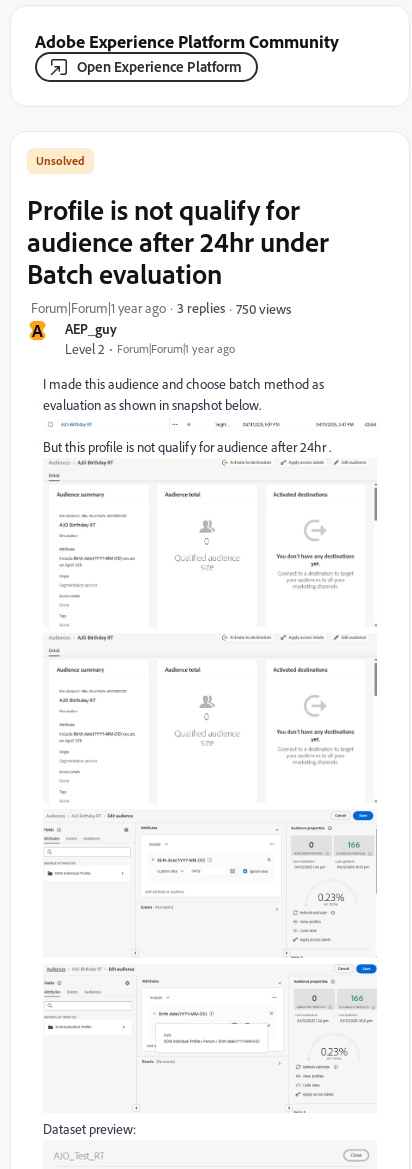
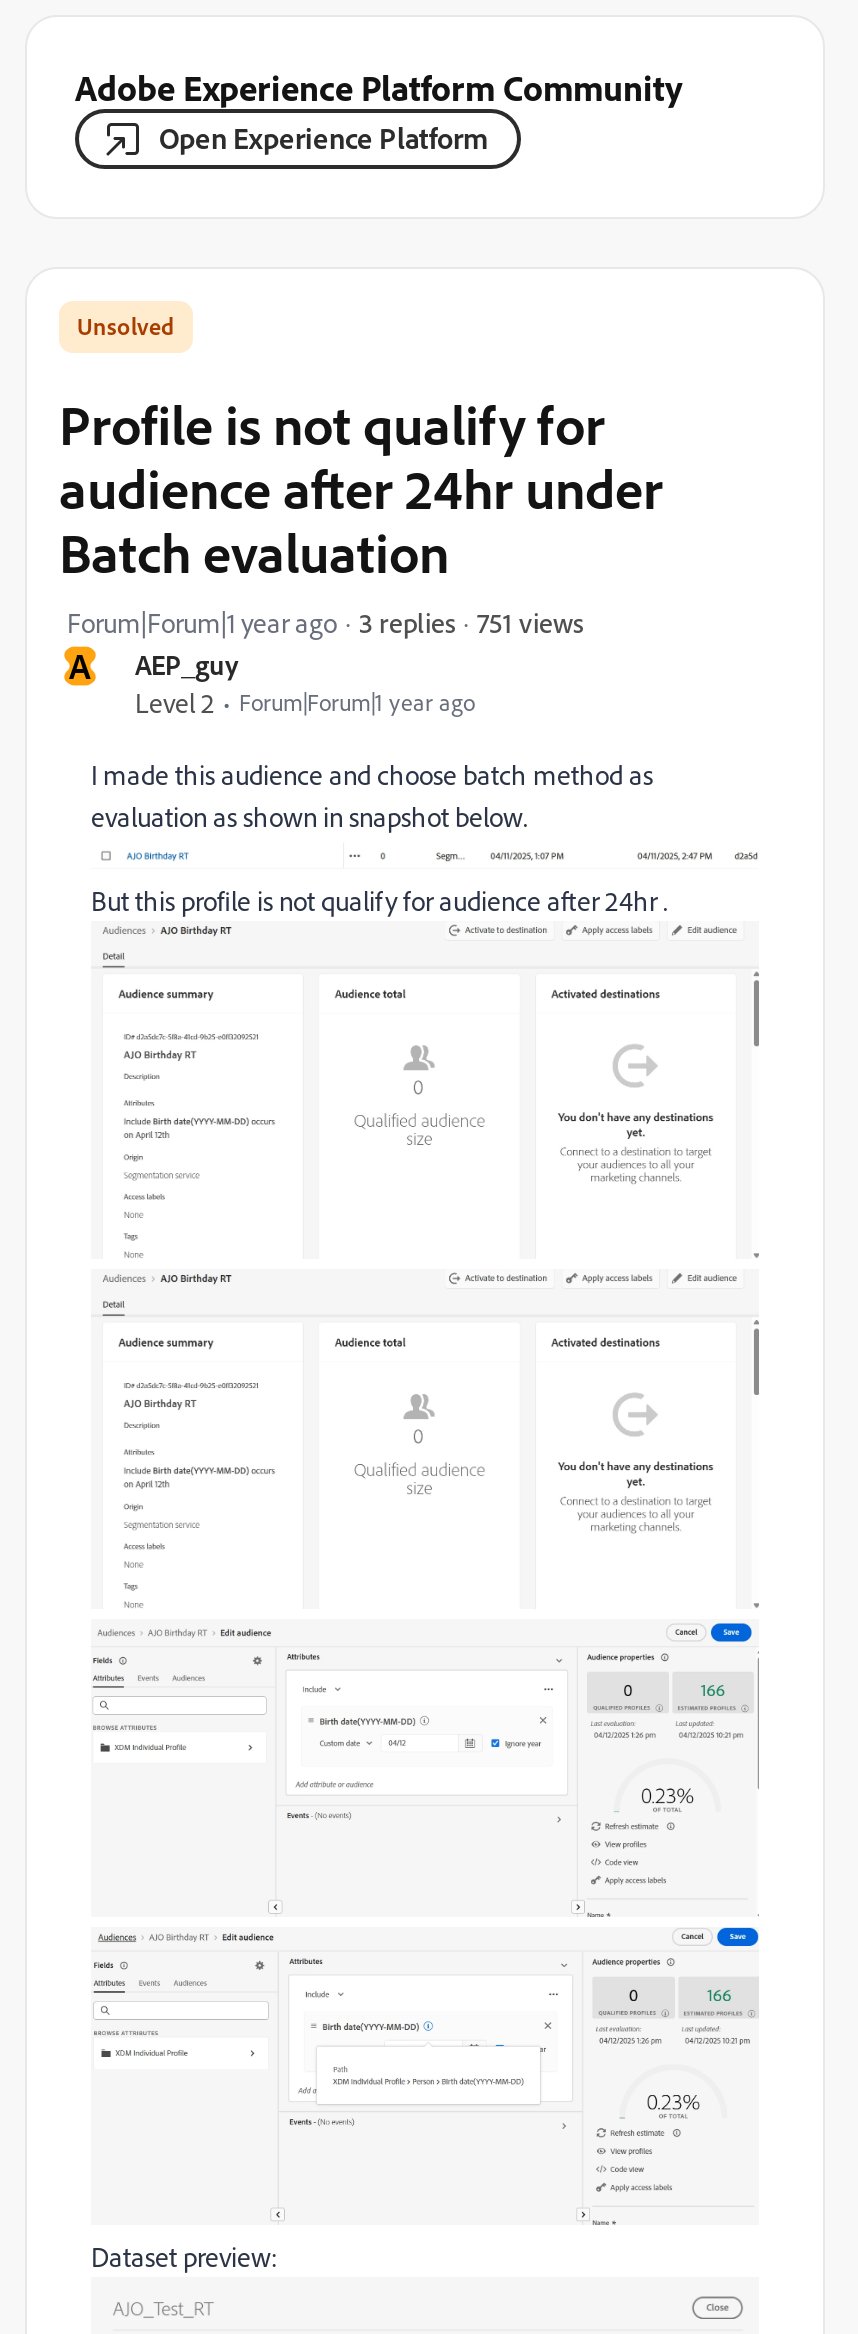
- 750 views
+ 751 views
